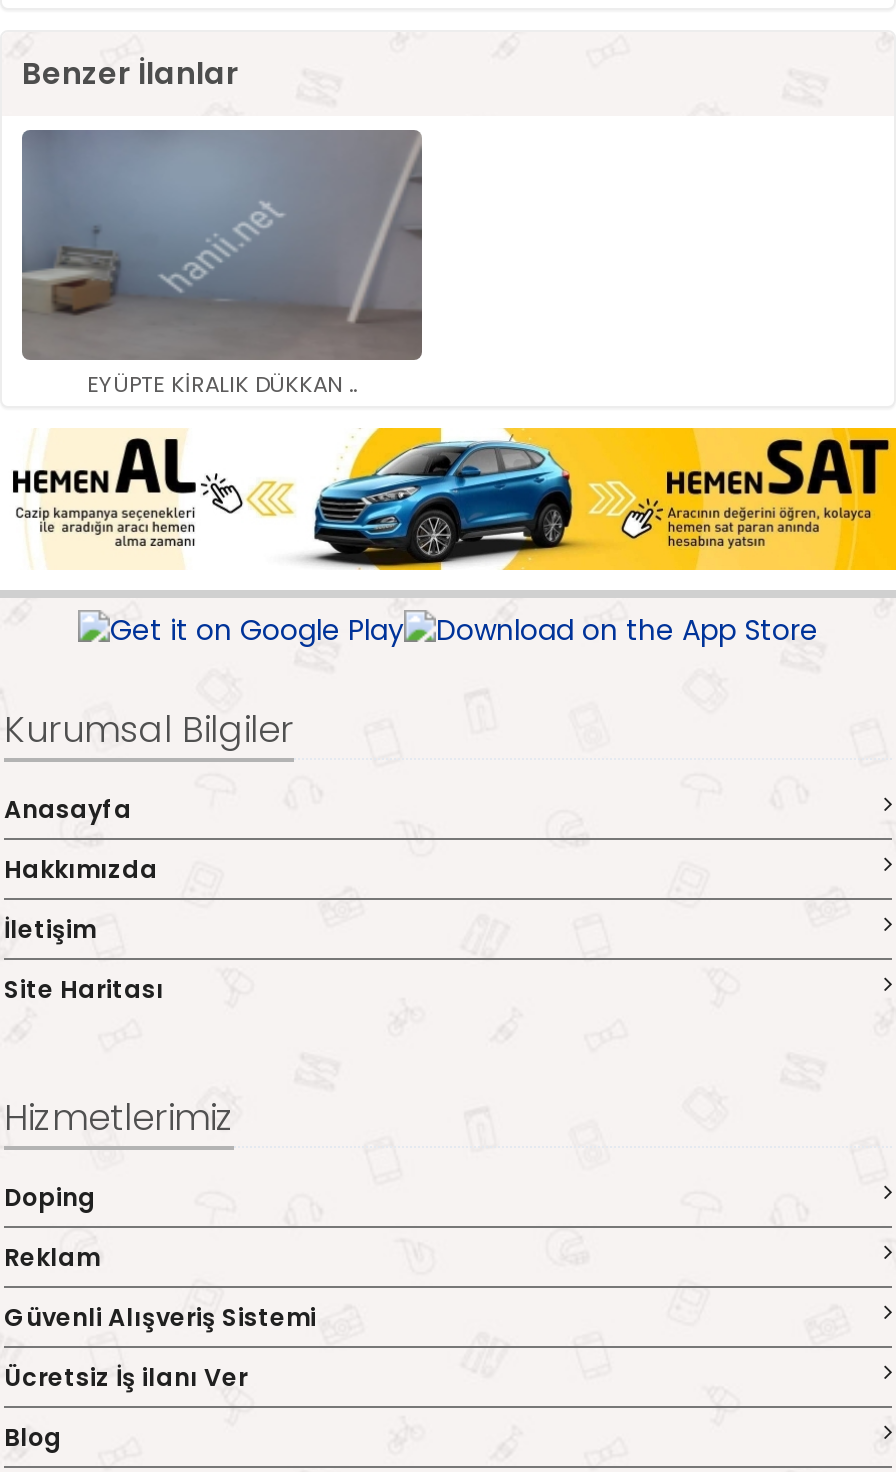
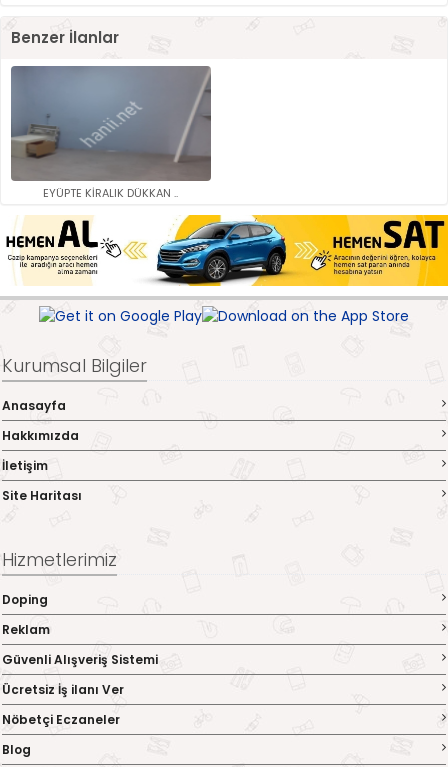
+ Nöbetçi Eczaneler
